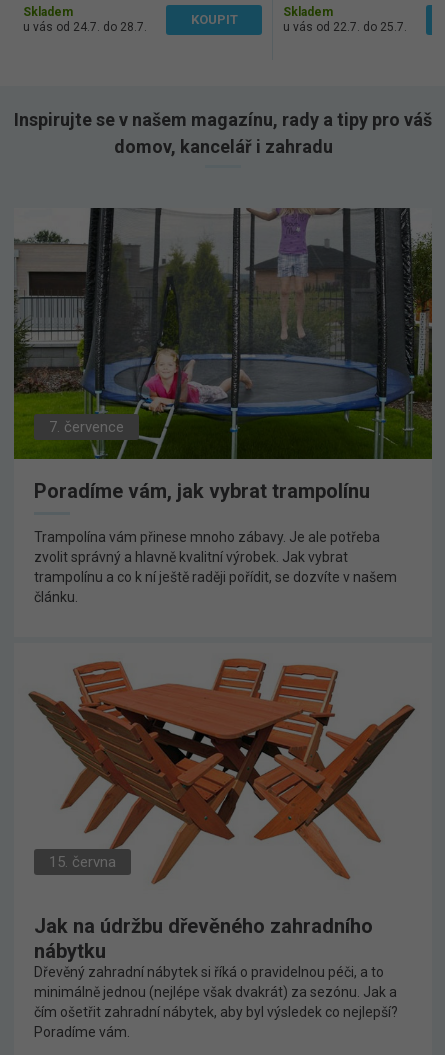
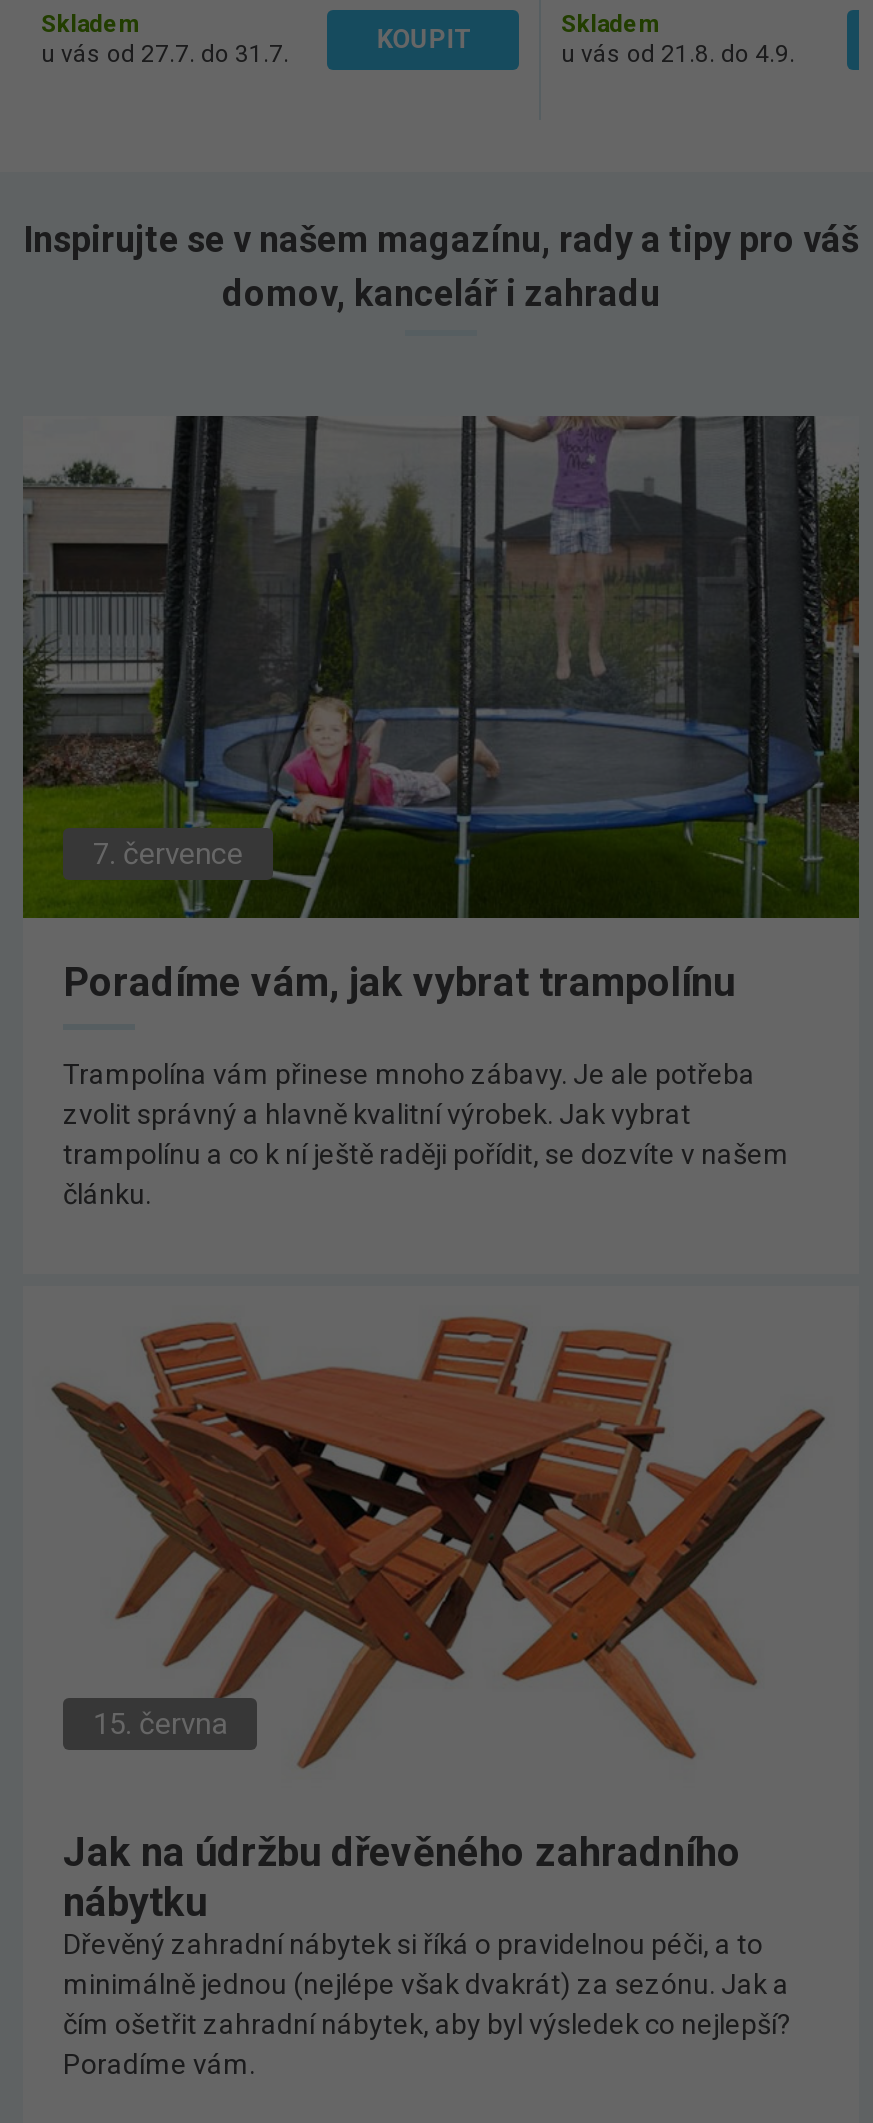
- u vás od 24.7. do 28.7.
+ u vás od 27.7. do 31.7.

- u vás od 22.7. do 25.7.
+ u vás od 21.8. do 4.9.
